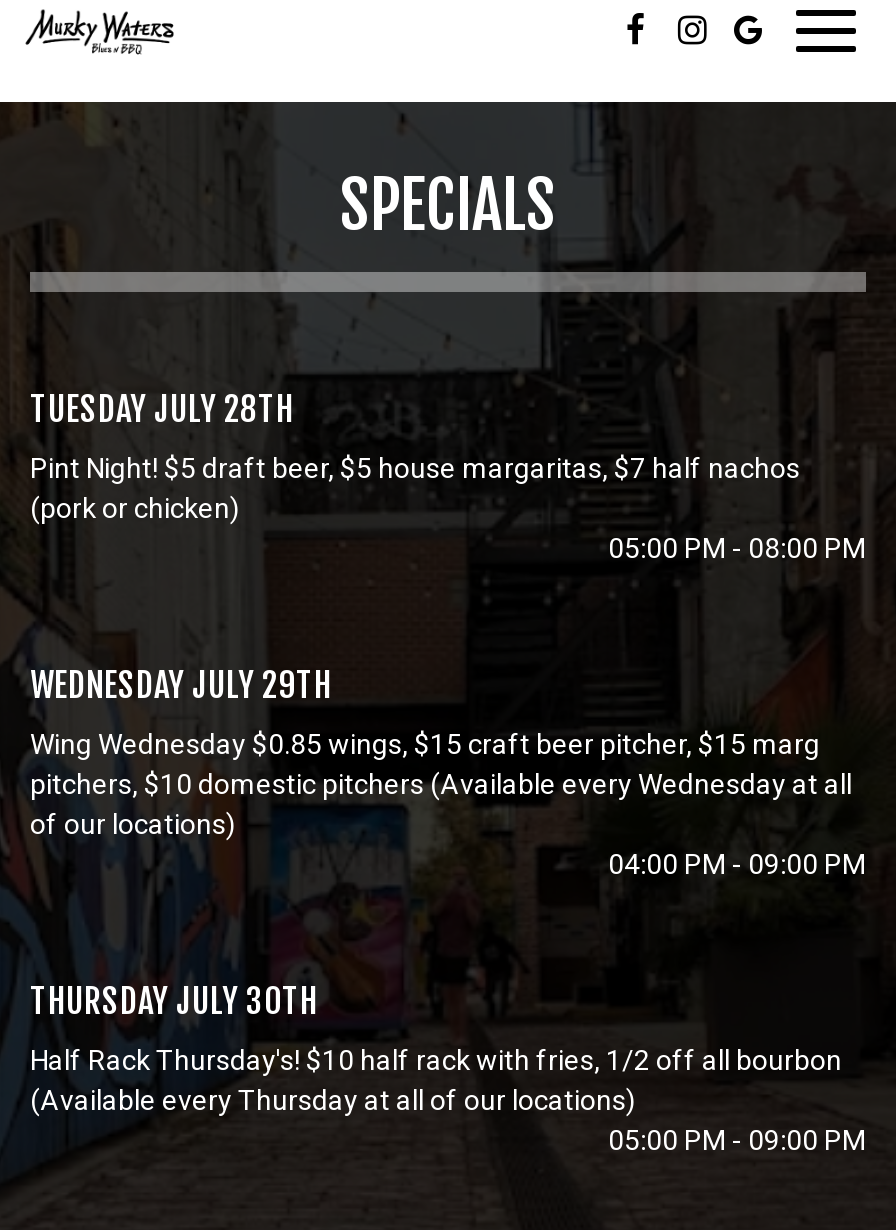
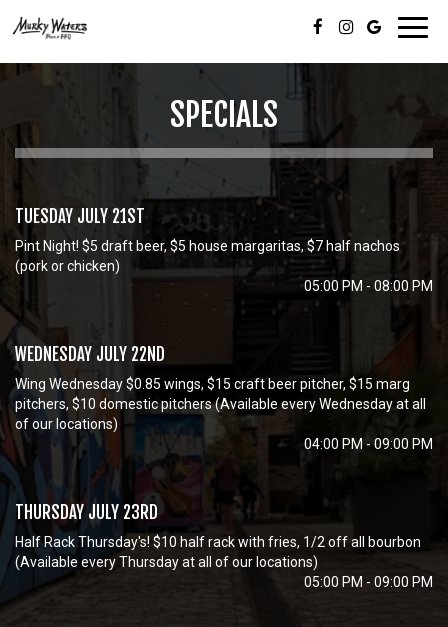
- TUESDAY JULY 28TH
+ TUESDAY JULY 21ST

- WEDNESDAY JULY 29TH
+ WEDNESDAY JULY 22ND

- THURSDAY JULY 30TH
+ THURSDAY JULY 23RD
